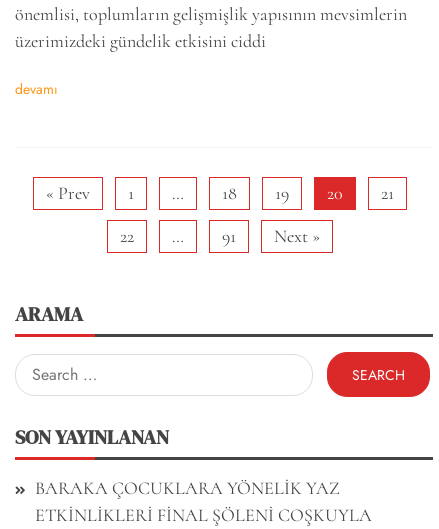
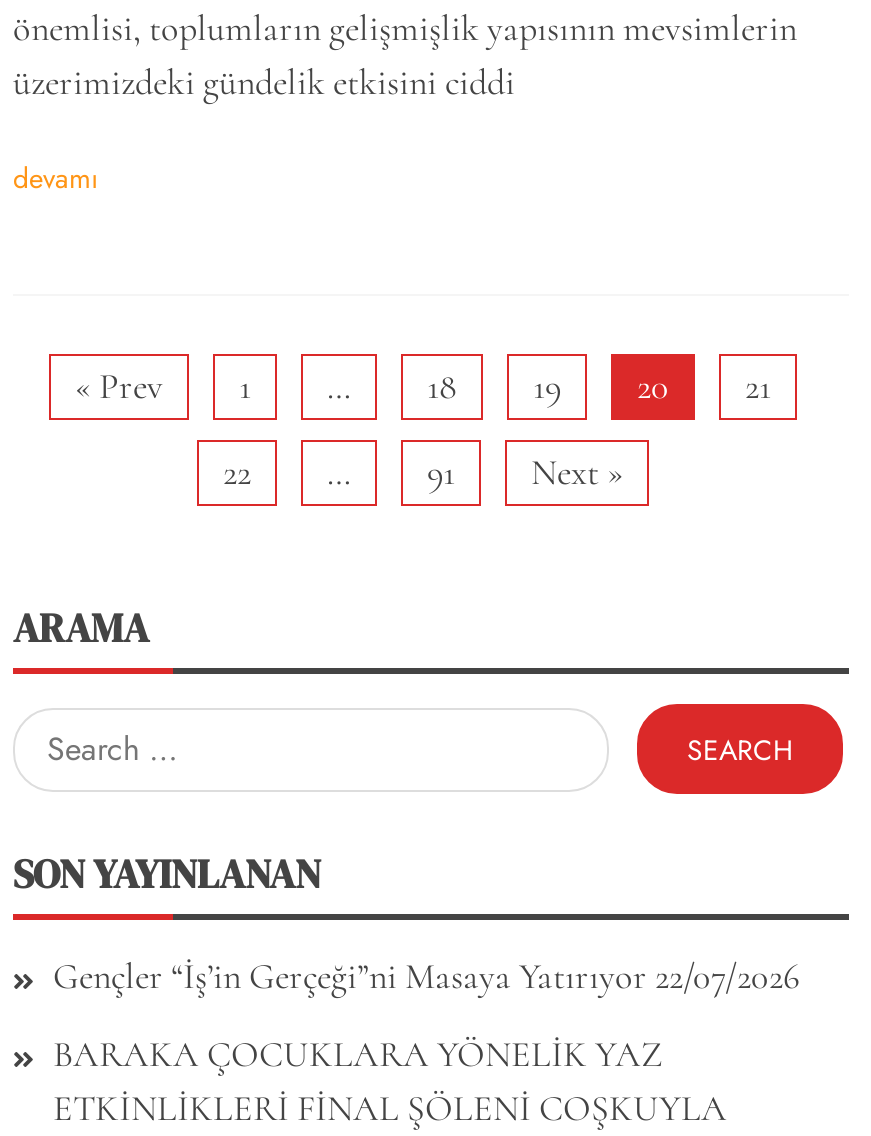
+ Gençler “İş’in Gerçeği”ni Masaya Yatırıyor 22/07/2026
